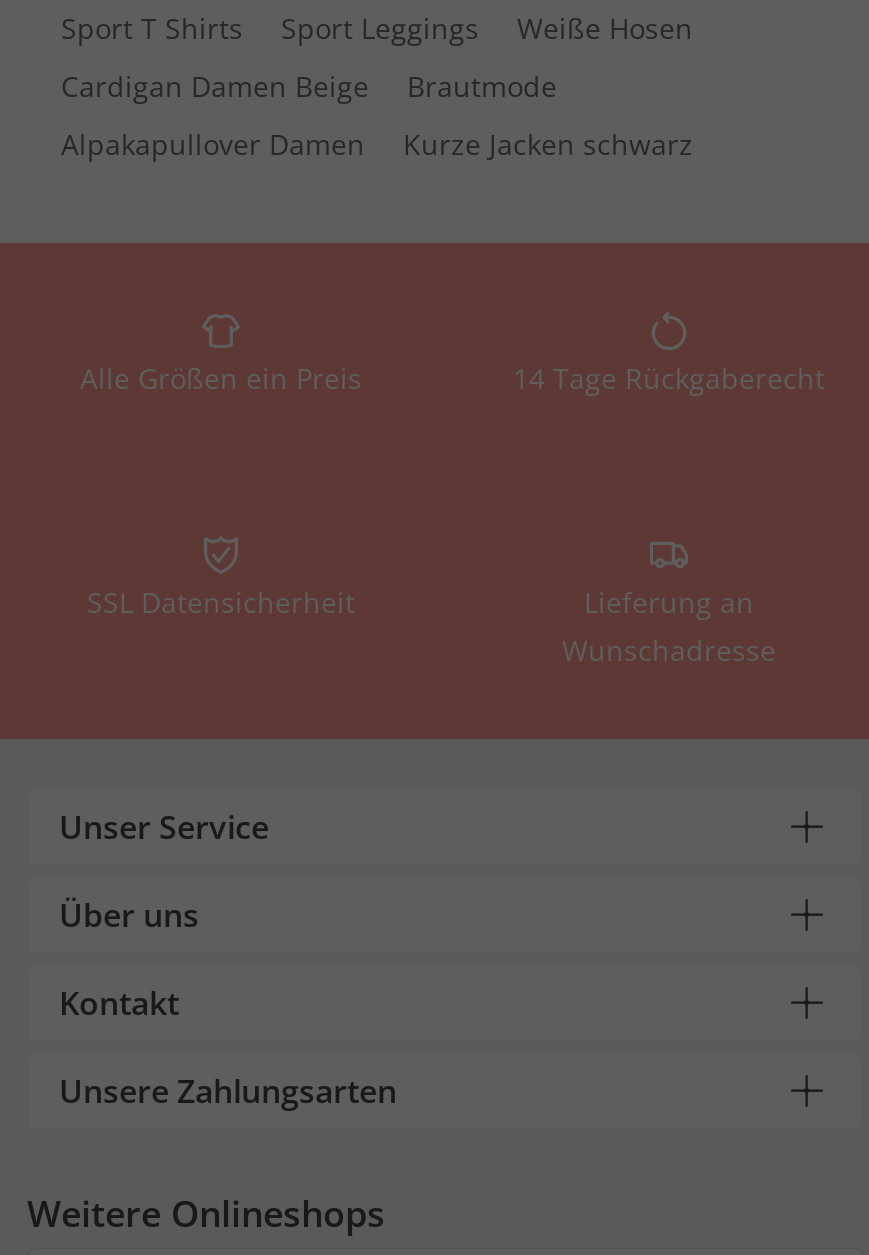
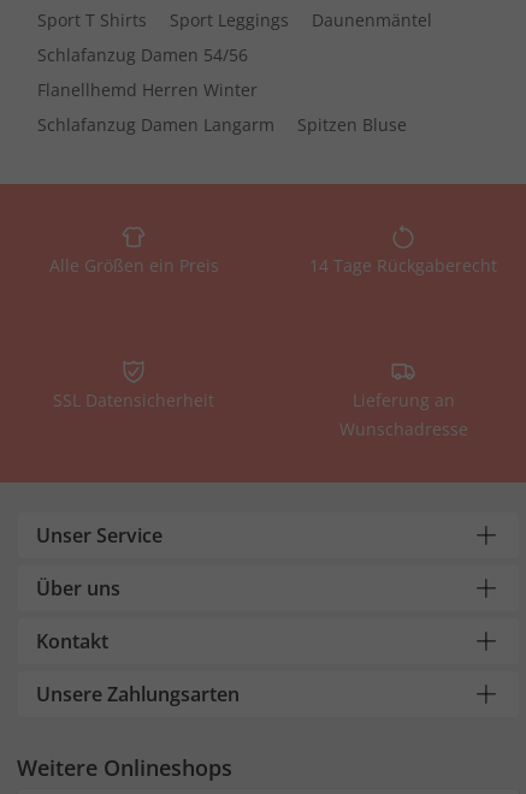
- Weiße Hosen
- Cardigan Damen Beige
- Brautmode
- Alpakapullover Damen
- Kurze Jacken schwarz
+ Daunenmäntel
+ Schlafanzug Damen 54/56
+ Flanellhemd Herren Winter
+ Schlafanzug Damen Langarm
+ Spitzen Bluse
